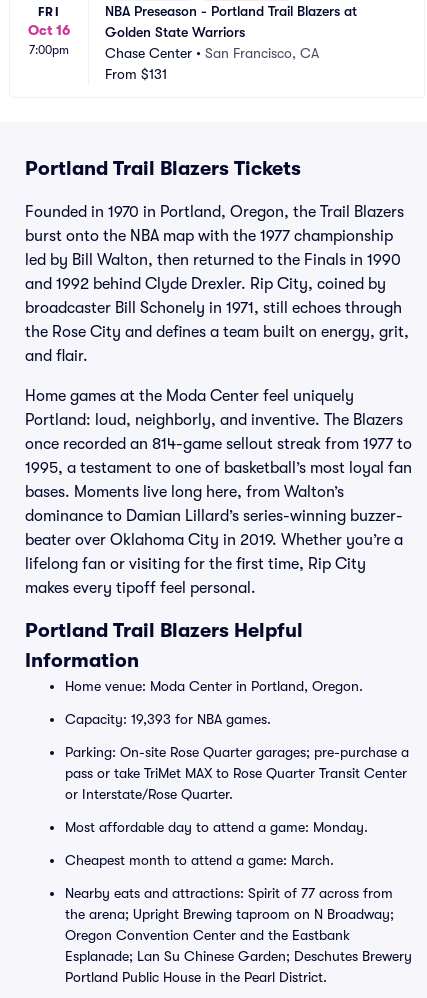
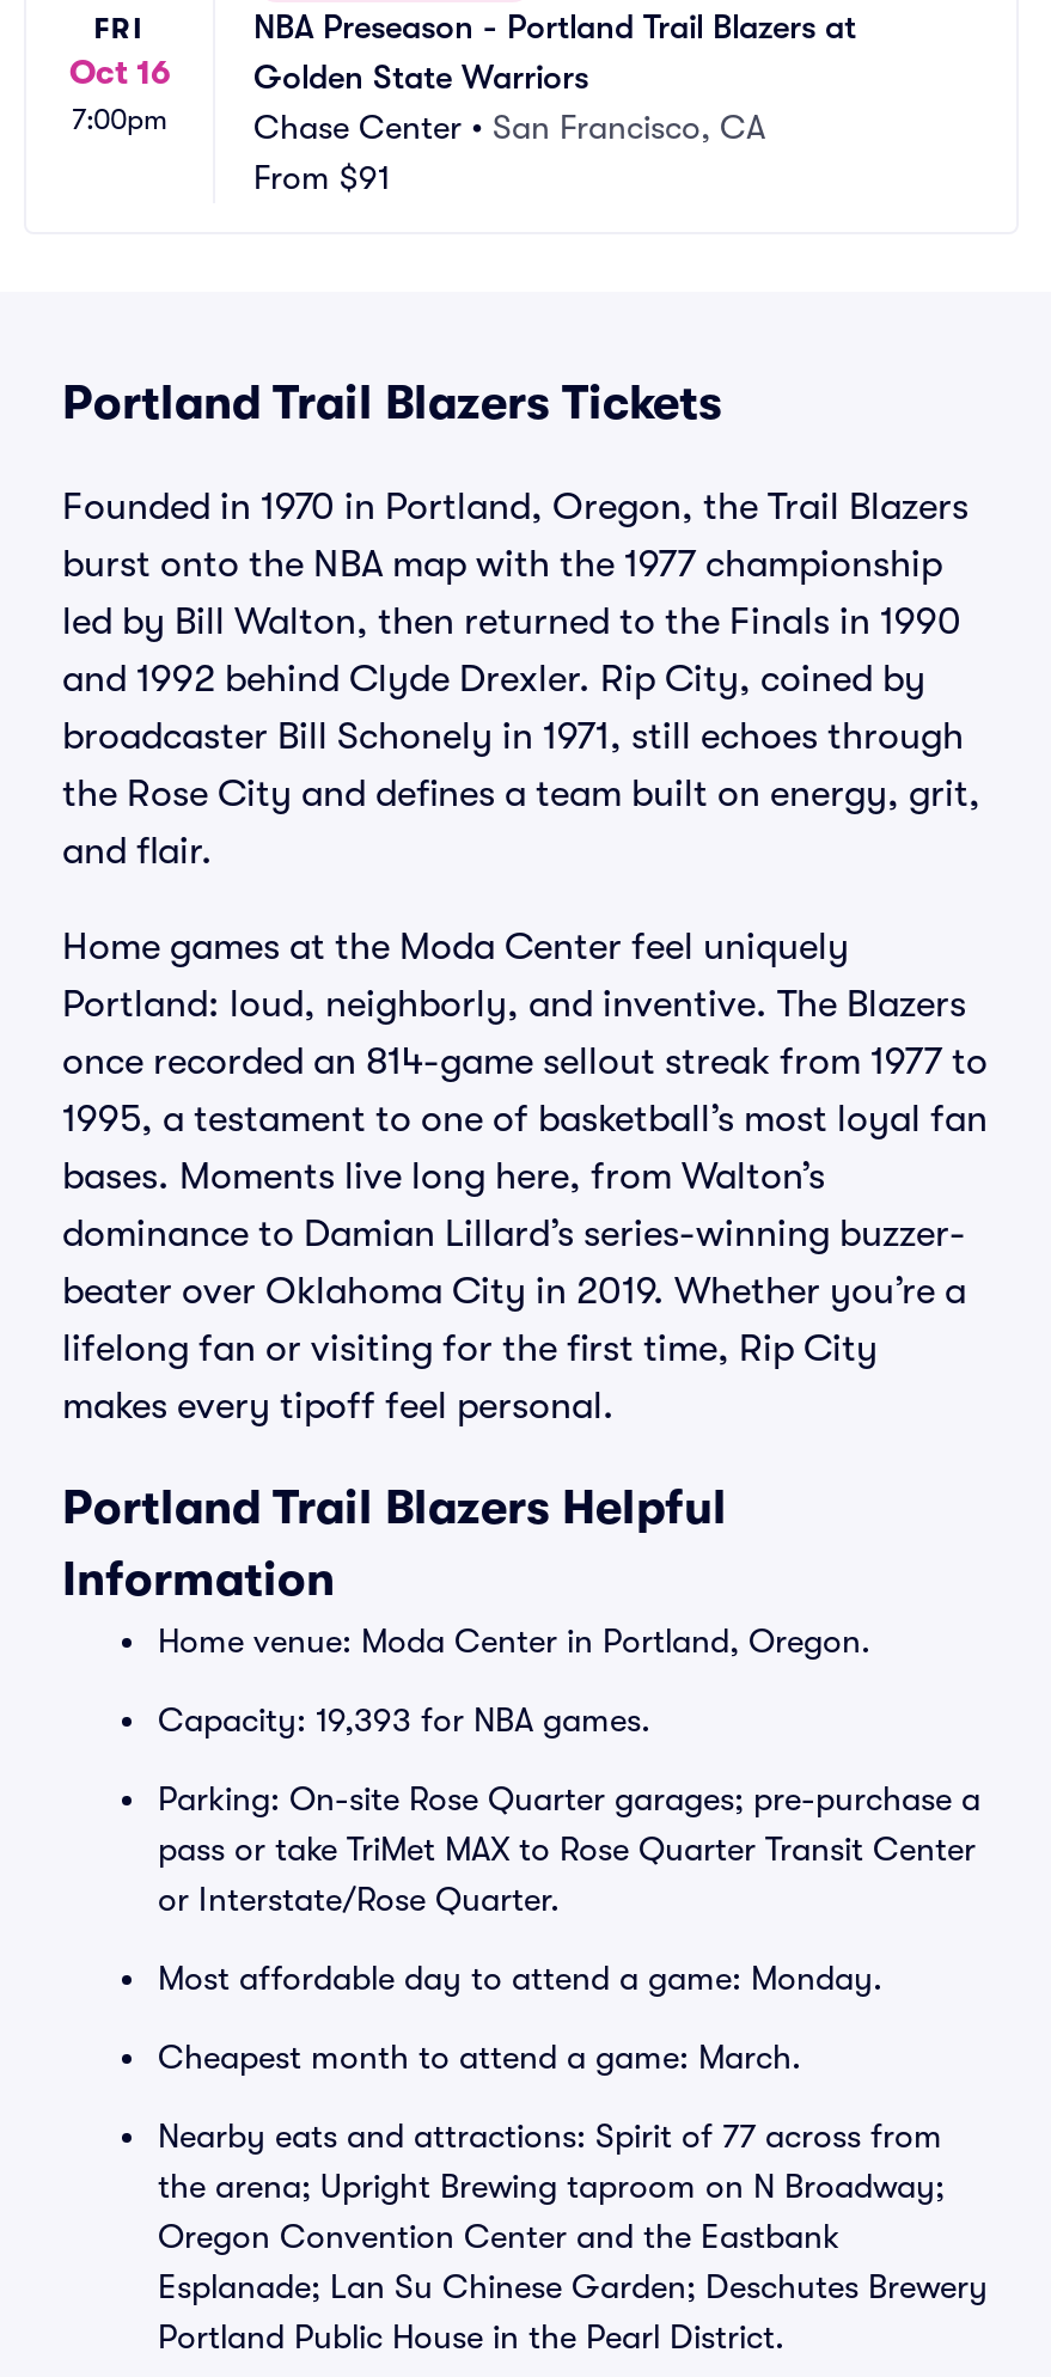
- From $131
+ From $91
